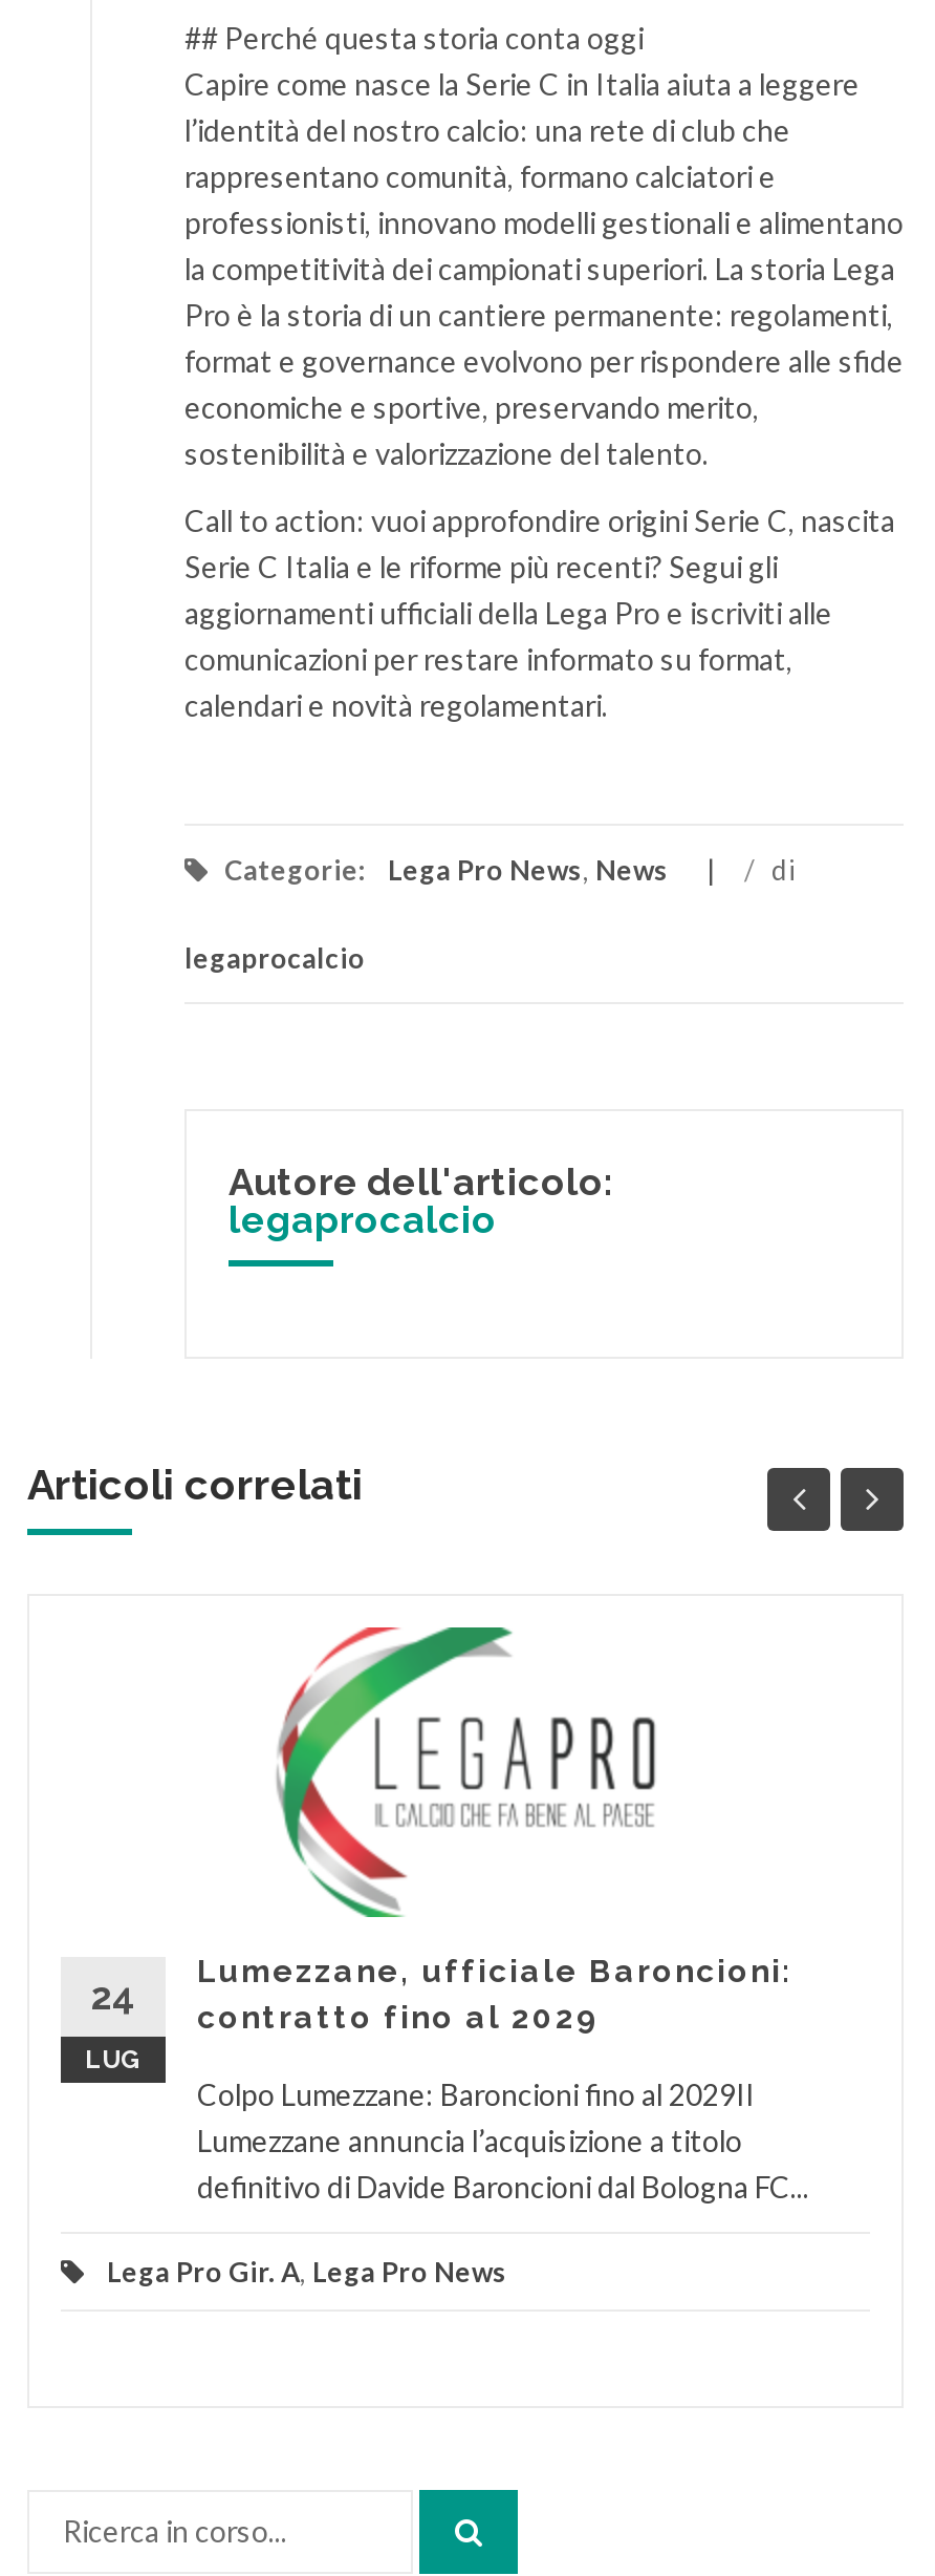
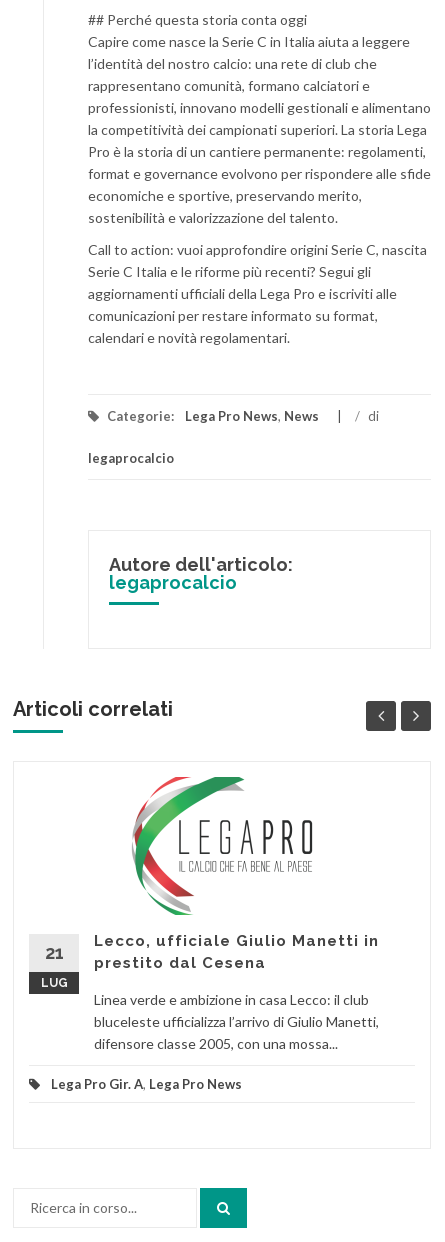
- Lumezzane, ufficiale Baroncioni:
- contratto fino al 2029
+ Lecco, ufficiale Giulio Manetti in
+ prestito dal Cesena

- 24
+ 21

- Colpo Lumezzane: Baroncioni fino al 2029Il
- Lumezzane annuncia l’acquisizione a titolo
- definitivo di Davide Baroncioni dal Bologna FC...
+ Linea verde e ambizione in casa Lecco: il club
+ bluceleste ufficializza l’arrivo di Giulio Manetti,
+ difensore classe 2005, con una mossa...
